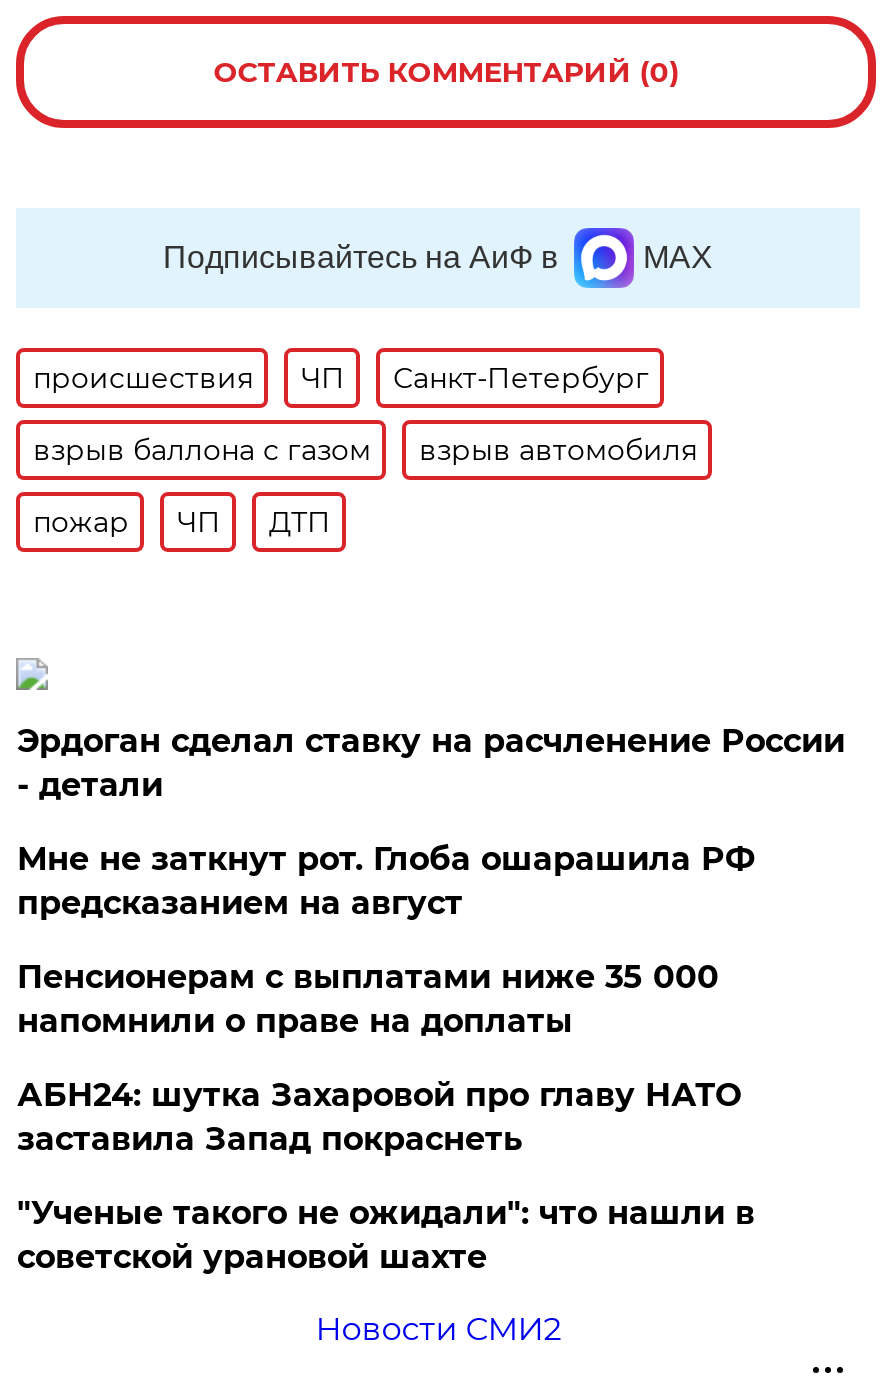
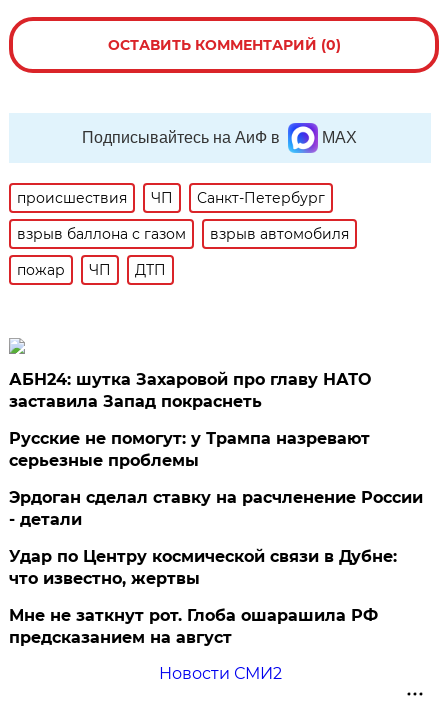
moved down: Эрдоган сделал ставку на расчленение России | - детали

moved down: Мне не заткнут рот. Глоба ошарашила РФ | предсказанием на август

- Пенсионерам с выплатами ниже 35 000
- напомнили о праве на доплаты

moved up: АБН24: шутка Захаровой про главу НАТО | заставила Запад покраснеть

- "Ученые такого не ожидали": что нашли в
- советской урановой шахте
+ Русские не помогут: у Трампа назревают
+ серьезные проблемы
+ Удар по Центру космической связи в Дубне:
+ что известно, жертвы
